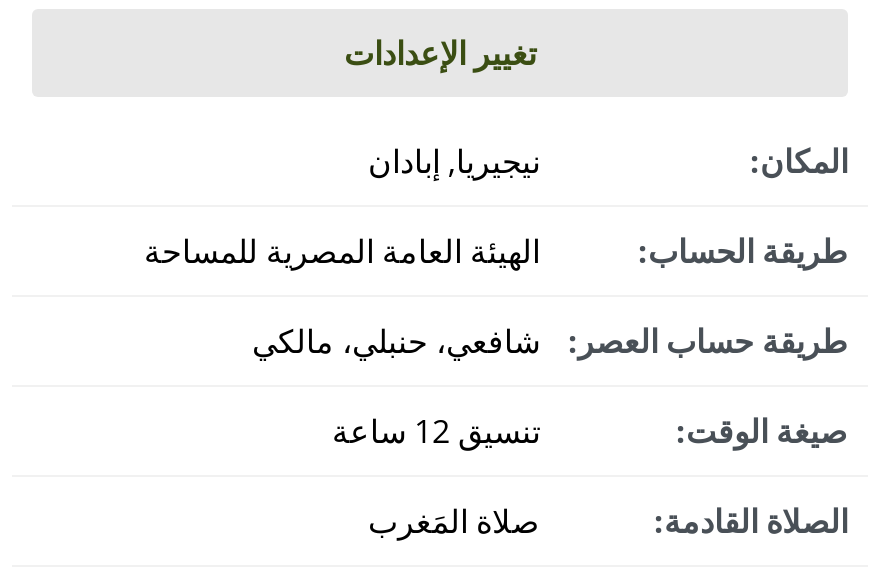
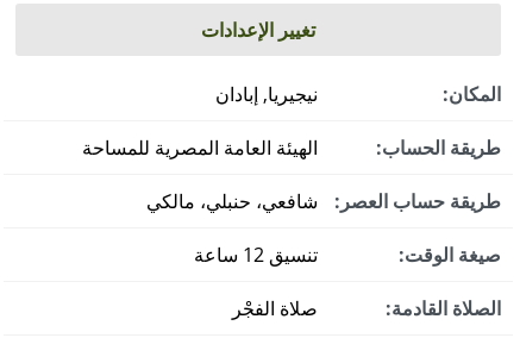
- صلاة المَغرب
+ صلاة الفجْر
